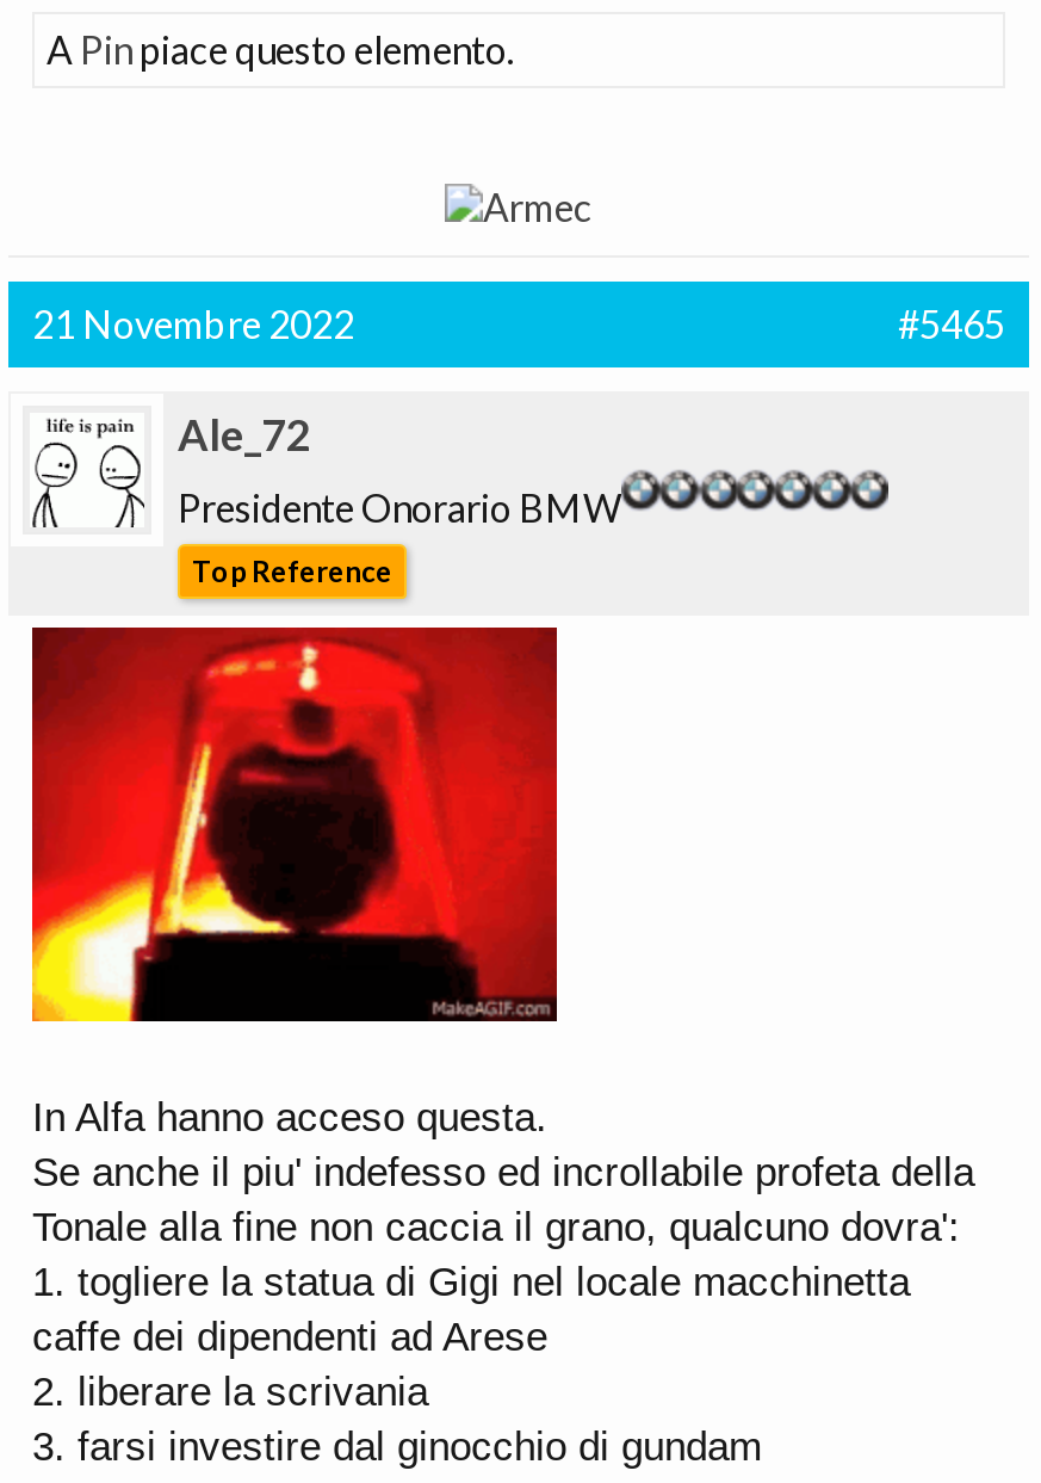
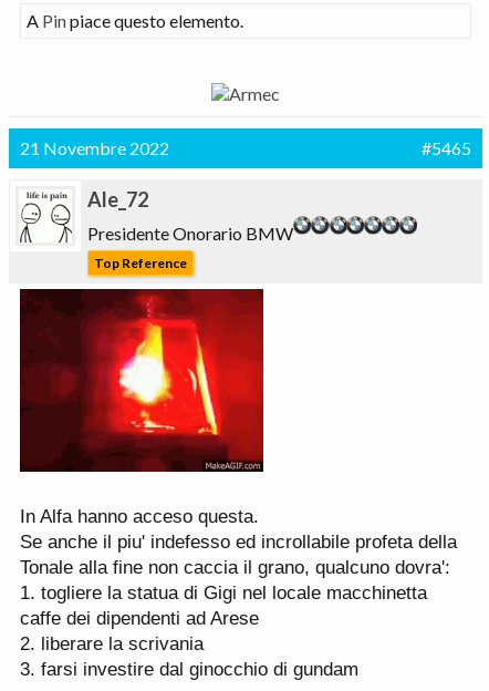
- [image]
+ [image]
